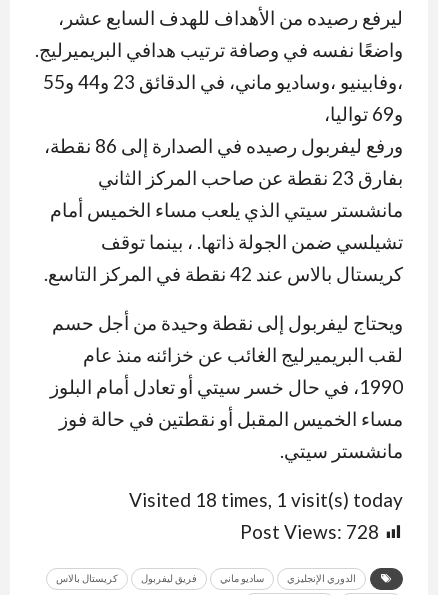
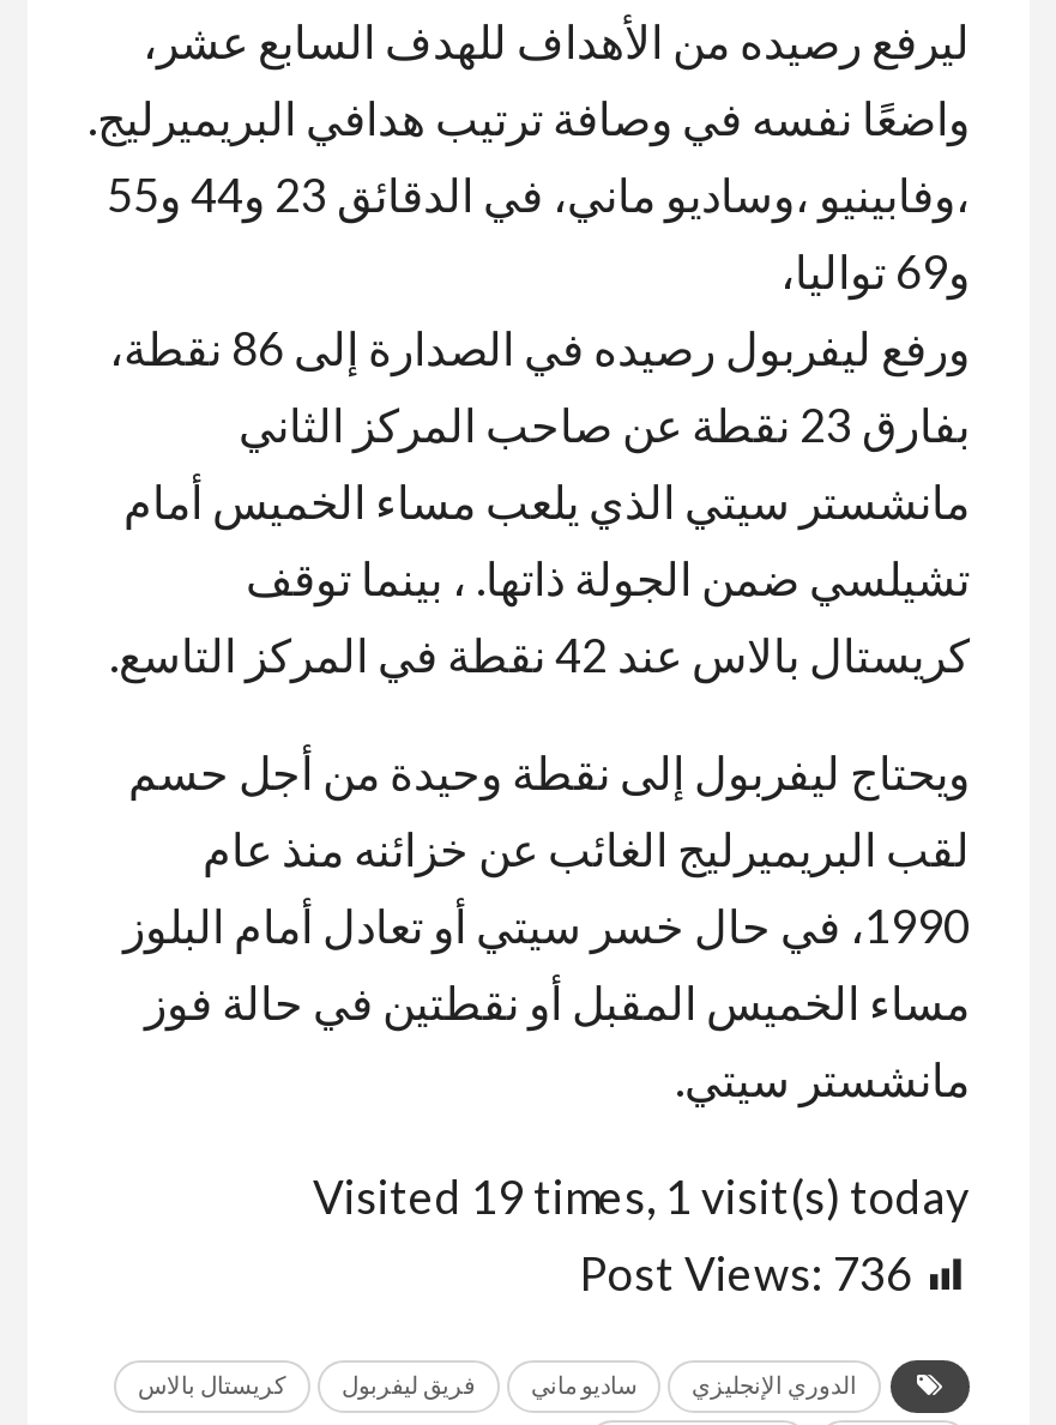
- Visited 18 times, 1 visit(s) today
+ Visited 19 times, 1 visit(s) today

- Post Views: 728
+ Post Views: 736
